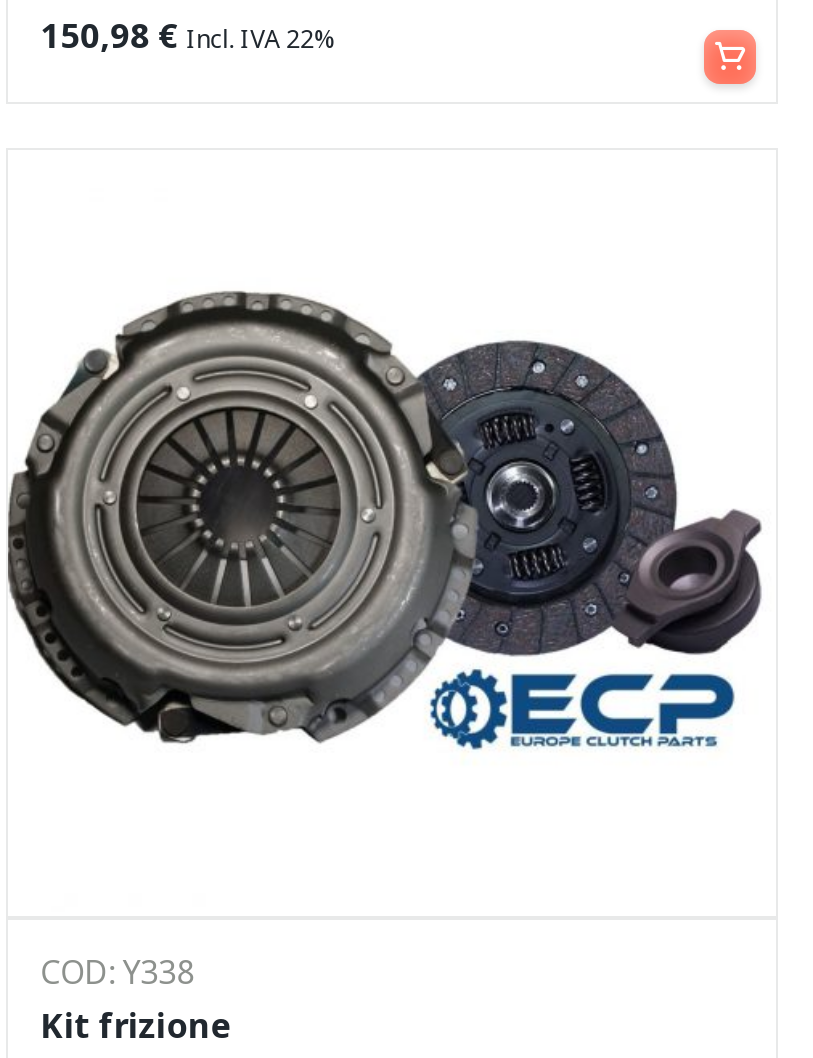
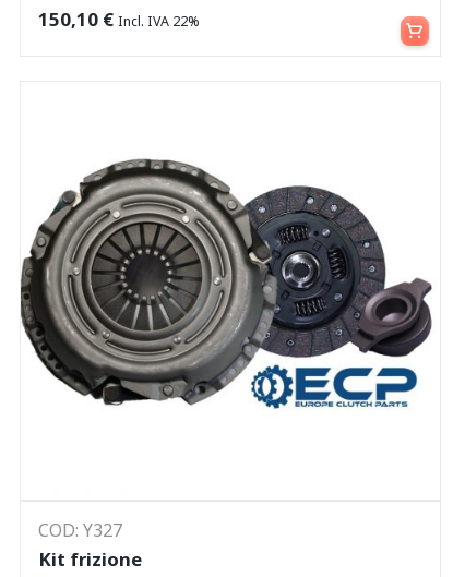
- 150,98 € Incl. IVA 22%
+ 150,10 € Incl. IVA 22%

- COD: Y338
+ COD: Y327
